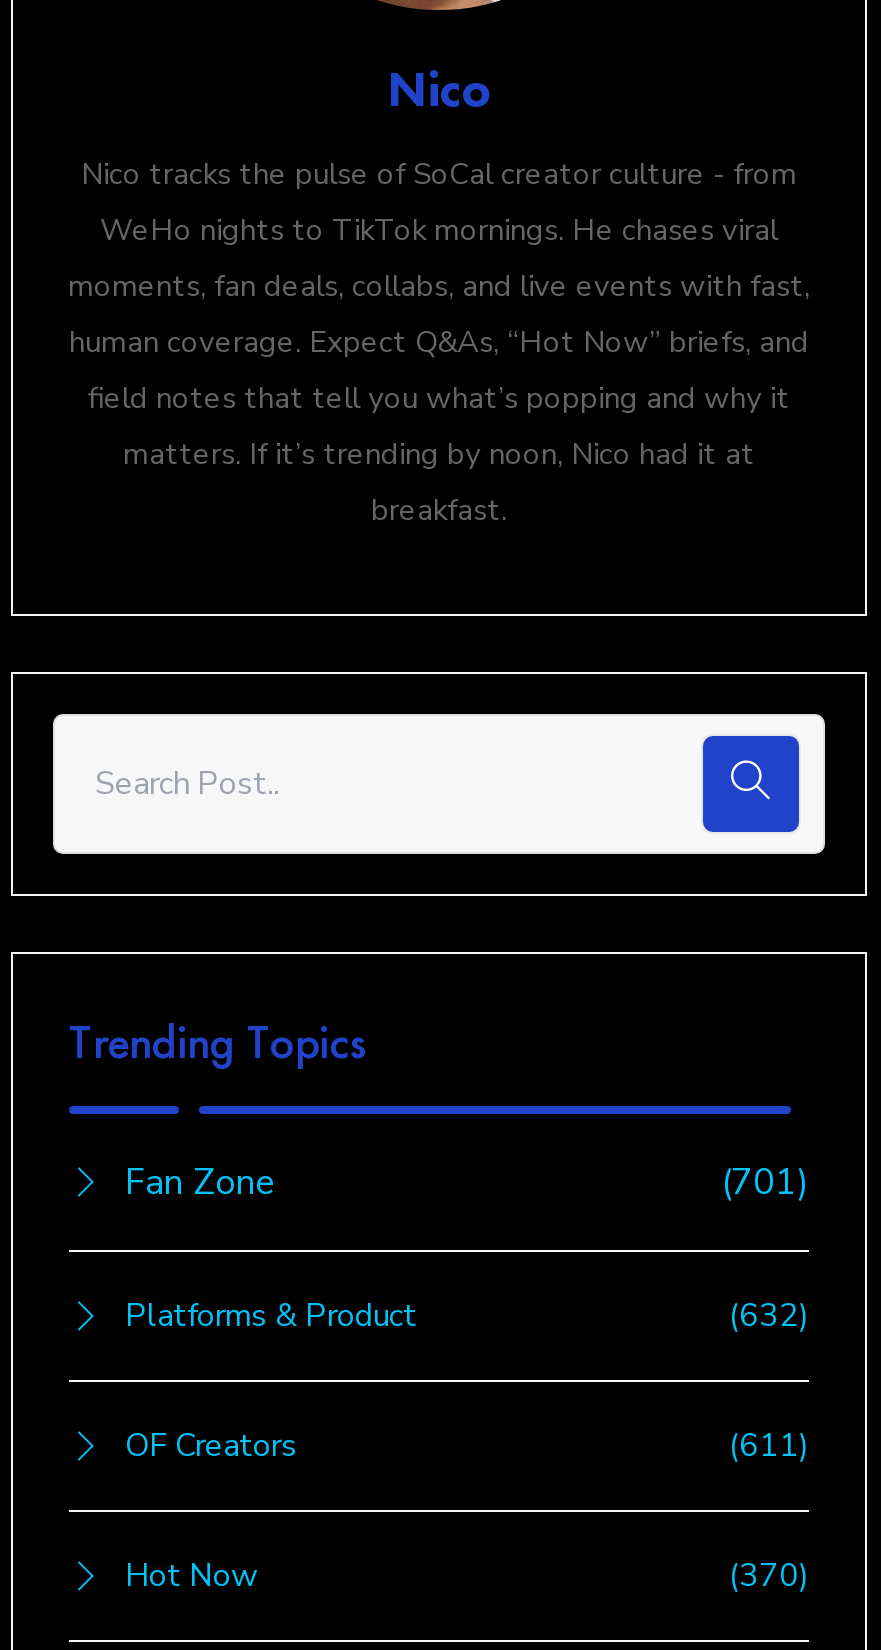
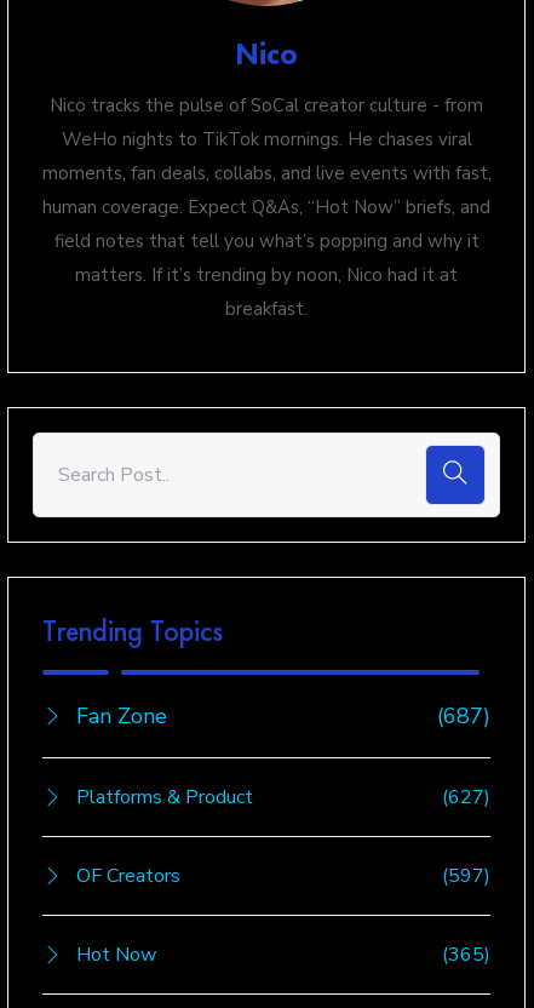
- (701)
+ (687)

- (632)
+ (627)

- (611)
+ (597)

- (370)
+ (365)
